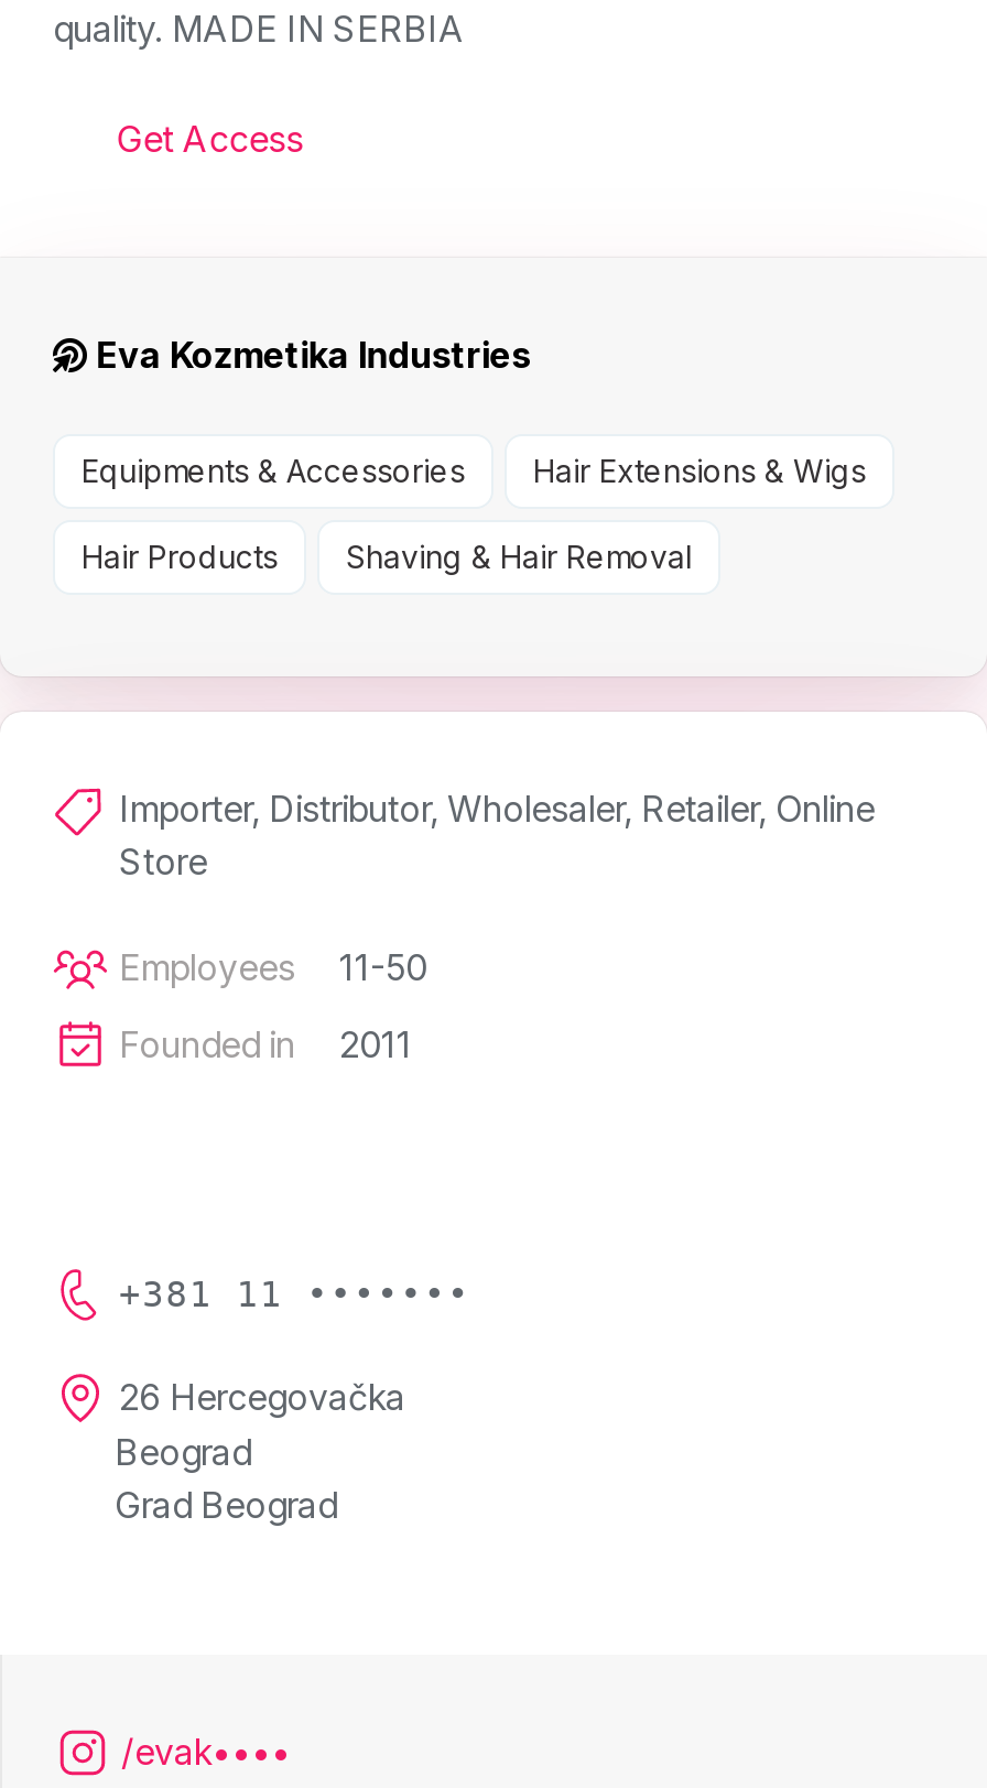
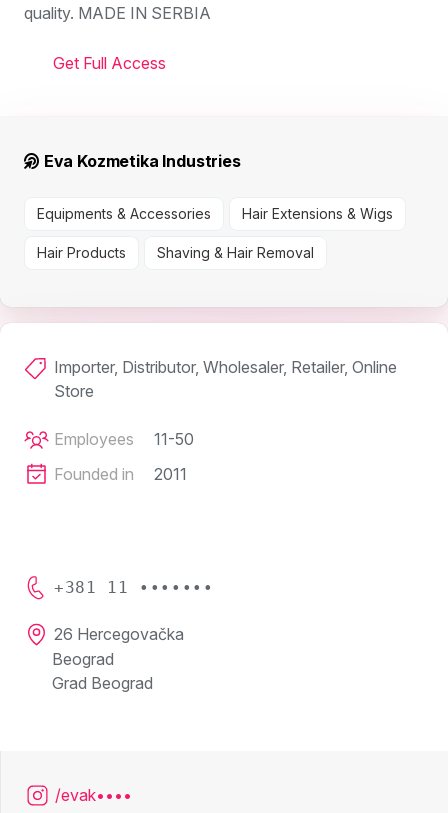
- Get Access
+ Get Full Access
